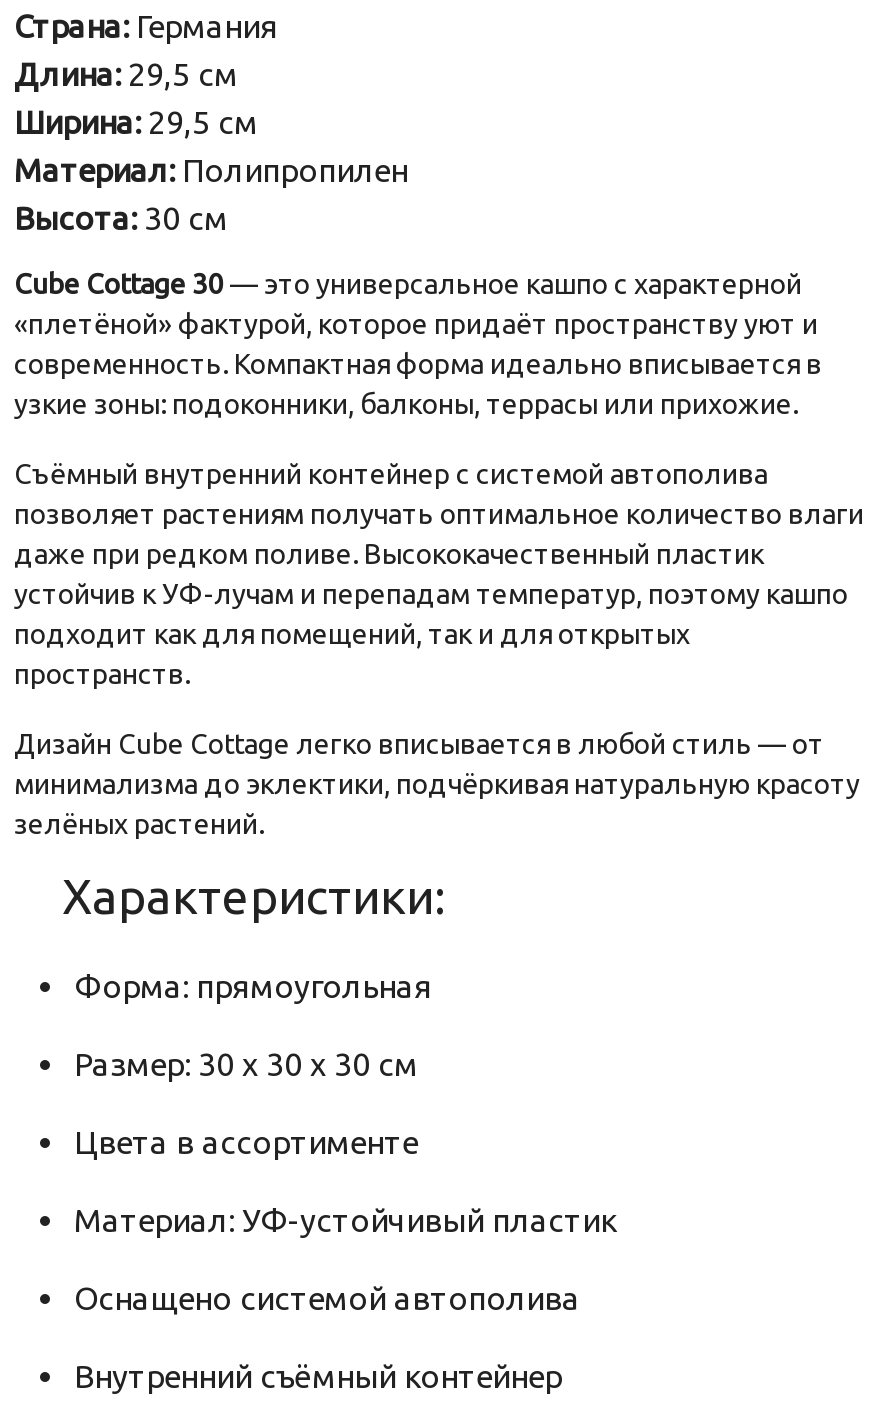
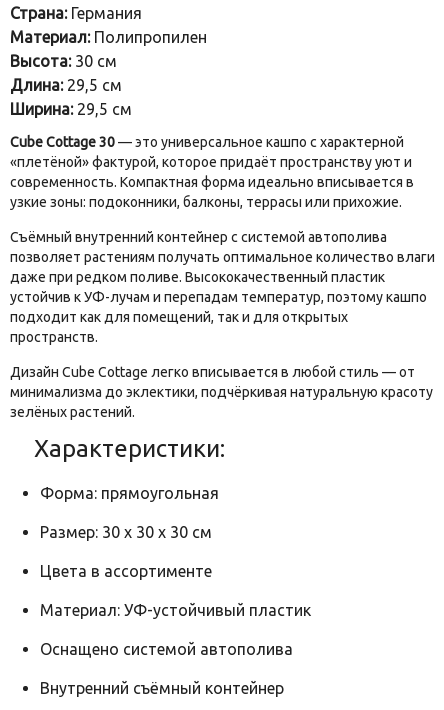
moved down: Длина: 29,5 см | Ширина: 29,5 см

moved up: Материал: Полипропилен | Высота: 30 см
